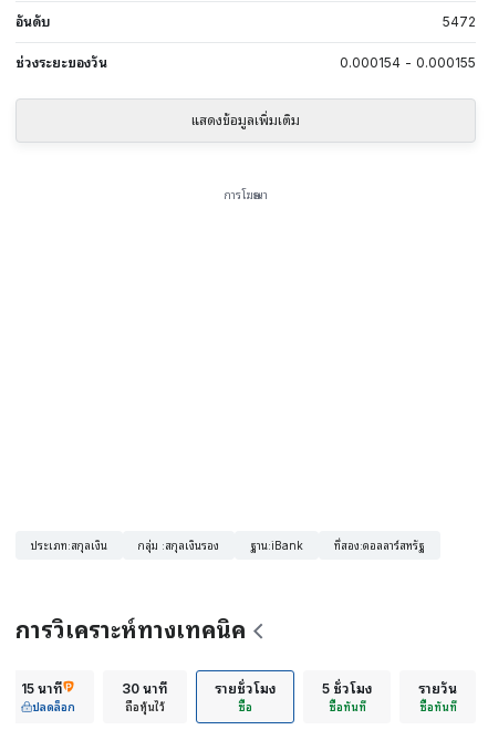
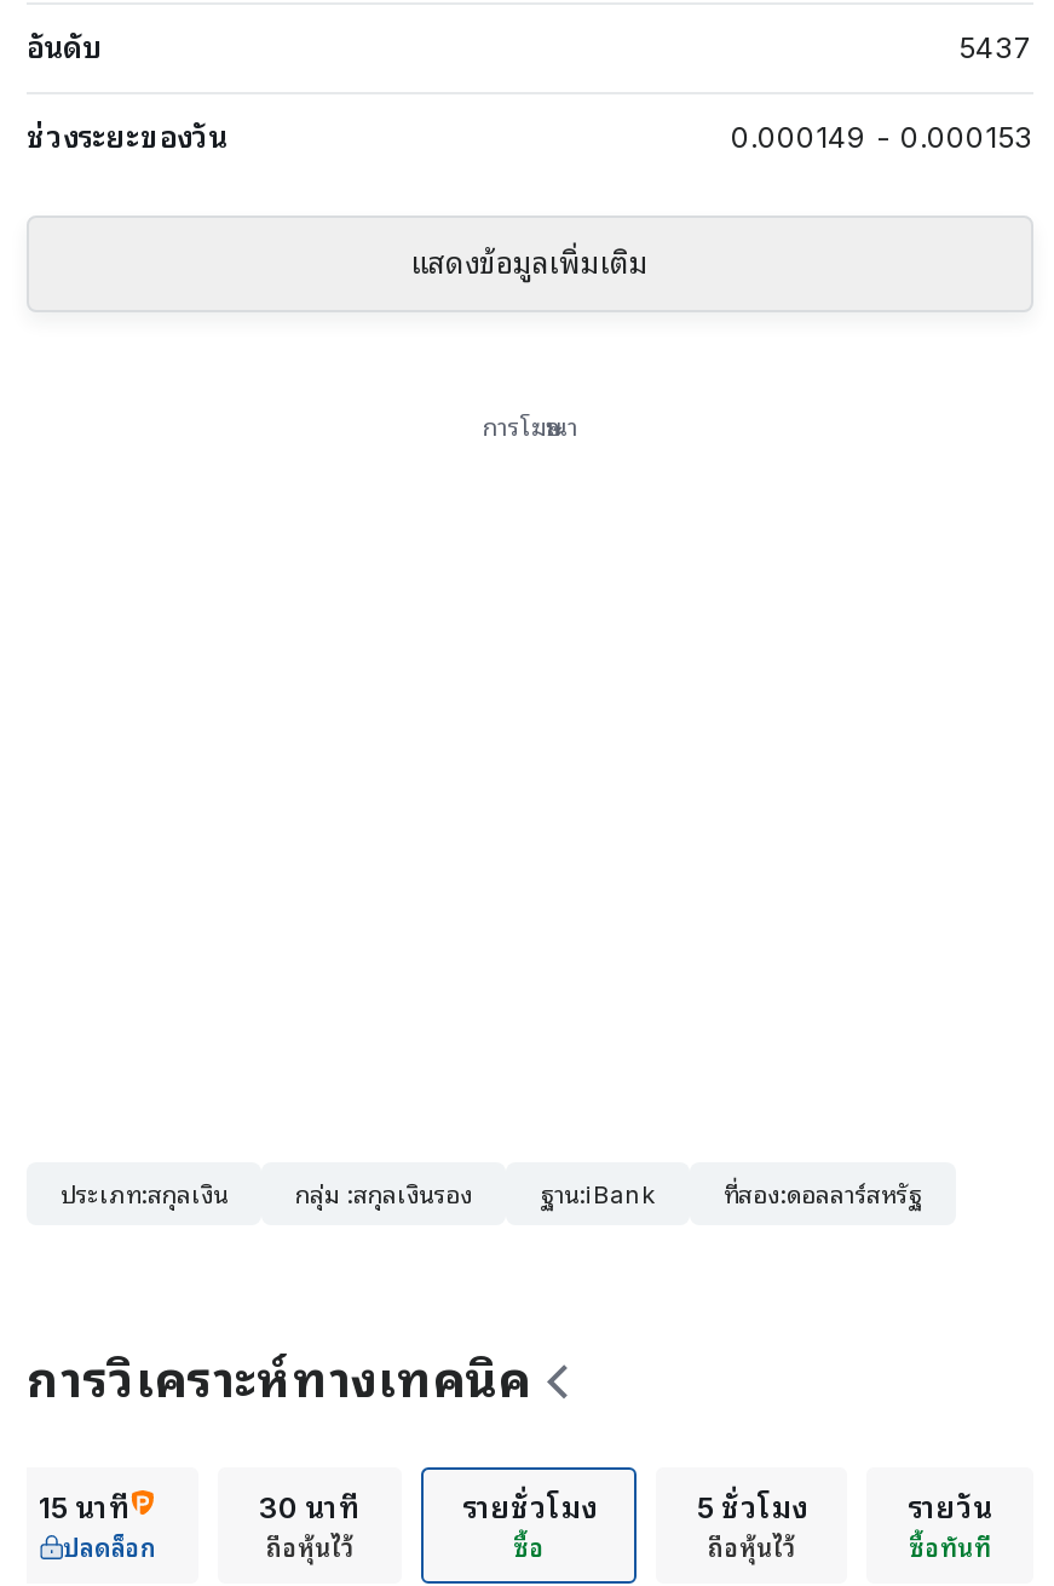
- 5472
+ 5437

- 0.000154 - 0.000155
+ 0.000149 - 0.000153

- ซื้อทันที
+ ถือหุ้นไว้
